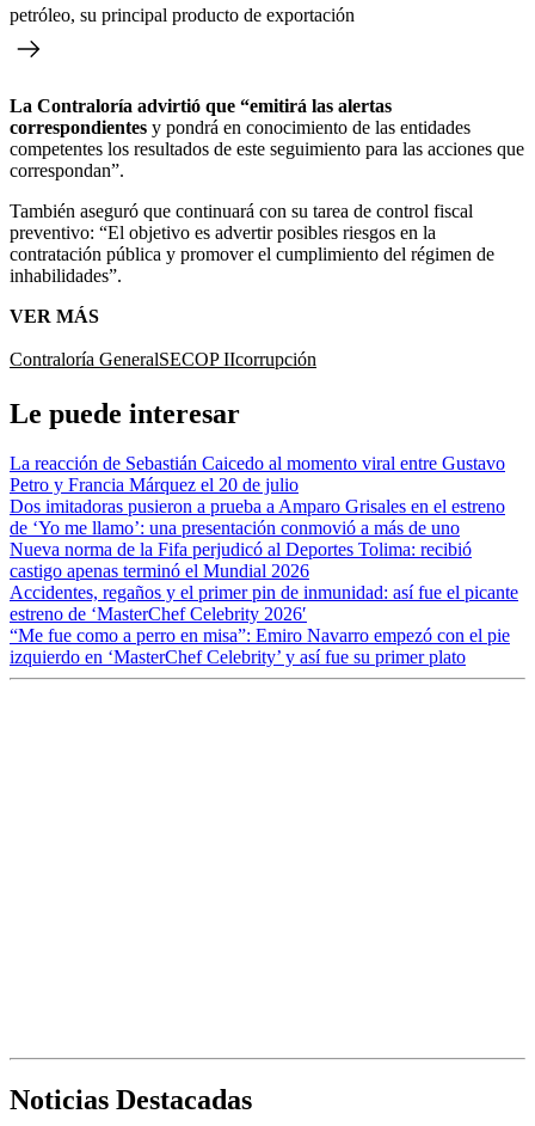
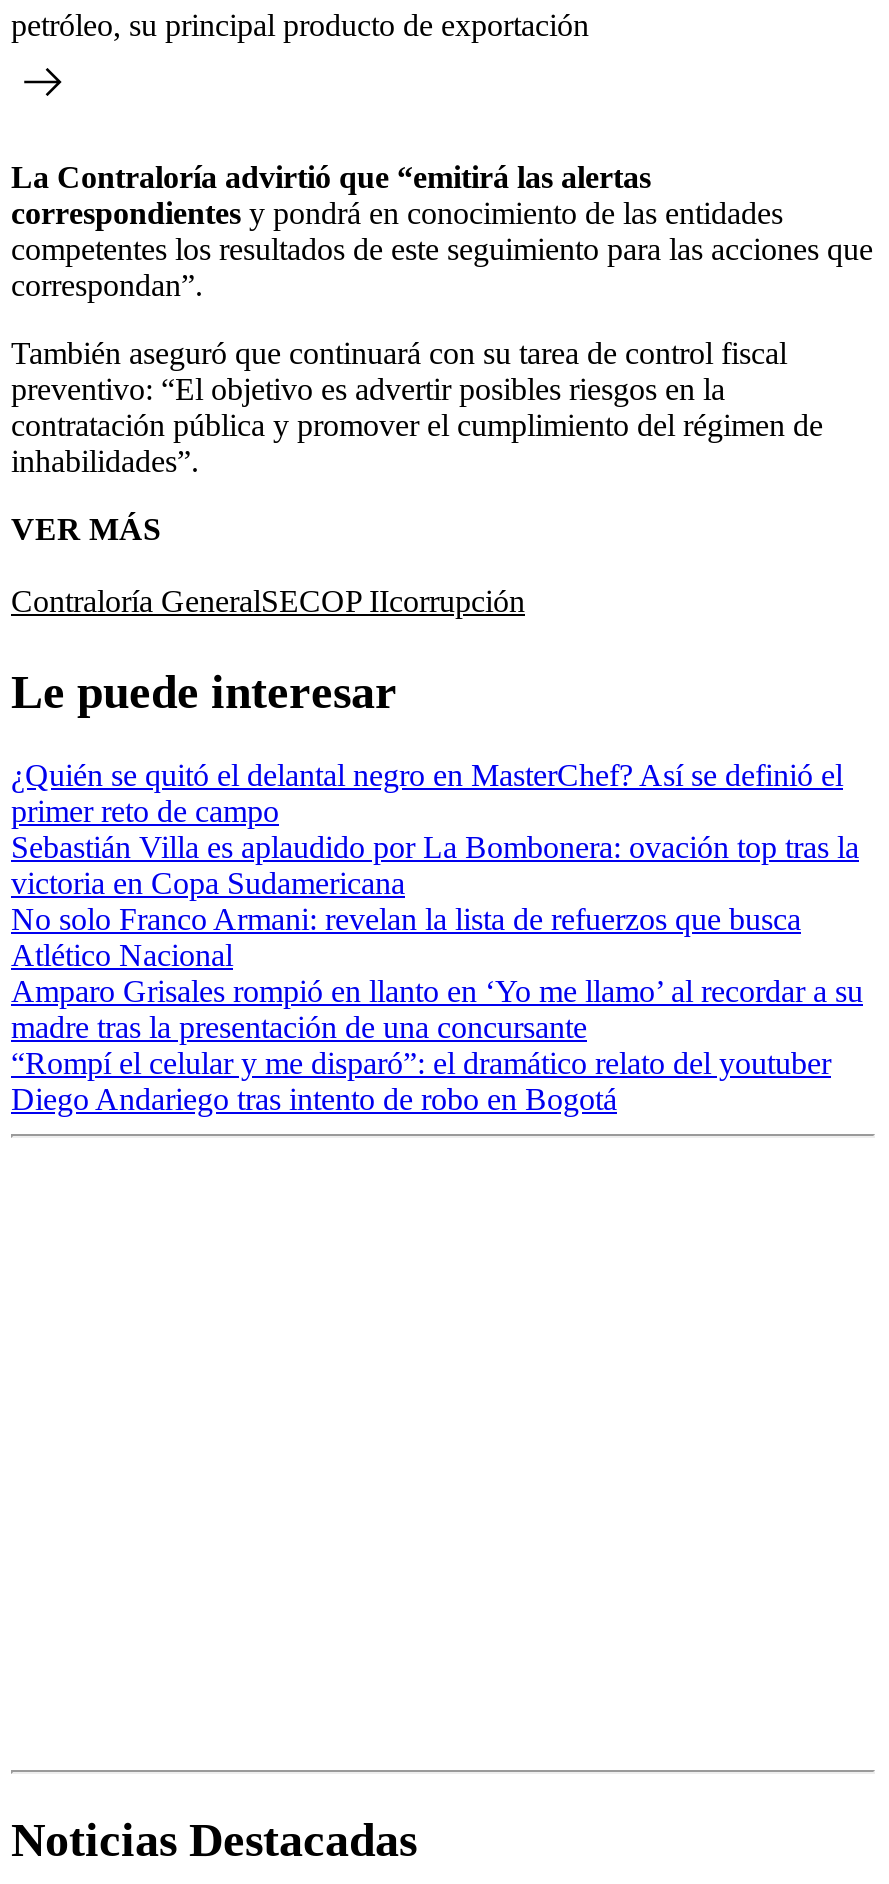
- La reacción de Sebastián Caicedo al momento viral entre Gustavo
- Petro y Francia Márquez el 20 de julio
- Dos imitadoras pusieron a prueba a Amparo Grisales en el estreno
- de ‘Yo me llamo’: una presentación conmovió a más de uno
- Nueva norma de la Fifa perjudicó al Deportes Tolima: recibió
- castigo apenas terminó el Mundial 2026
- Accidentes, regaños y el primer pin de inmunidad: así fue el picante
- estreno de ‘MasterChef Celebrity 2026′
- “Me fue como a perro en misa”: Emiro Navarro empezó con el pie
- izquierdo en ‘MasterChef Celebrity’ y así fue su primer plato
+ ¿Quién se quitó el delantal negro en MasterChef? Así se definió el
+ primer reto de campo
+ Sebastián Villa es aplaudido por La Bombonera: ovación top tras la
+ victoria en Copa Sudamericana
+ No solo Franco Armani: revelan la lista de refuerzos que busca
+ Atlético Nacional
+ Amparo Grisales rompió en llanto en ‘Yo me llamo’ al recordar a su
+ madre tras la presentación de una concursante
+ “Rompí el celular y me disparó”: el dramático relato del youtuber
+ Diego Andariego tras intento de robo en Bogotá
